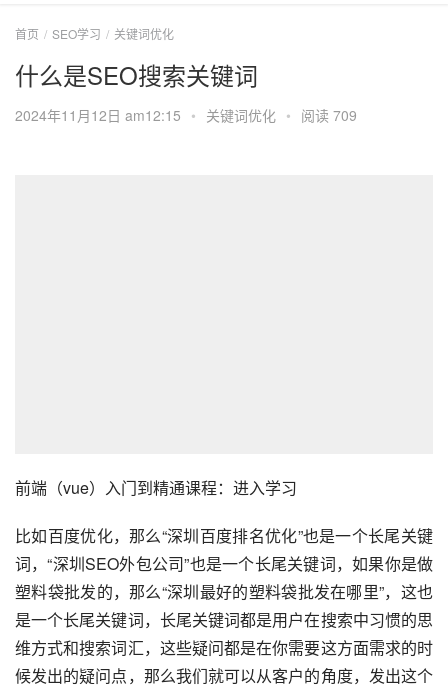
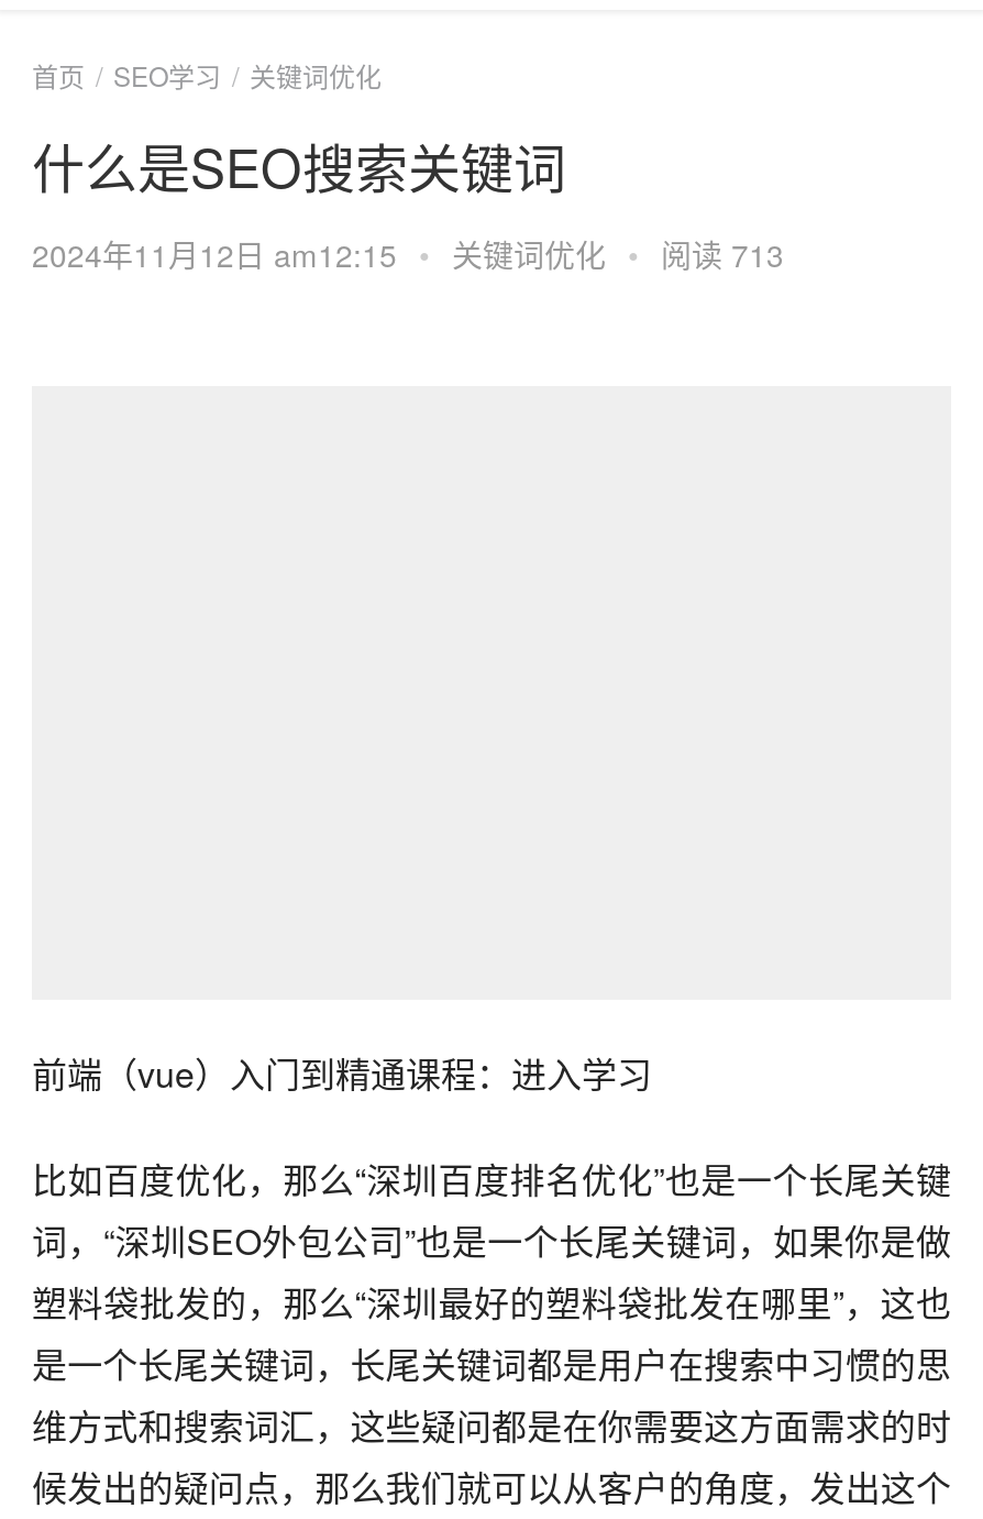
- 2024年11月12日 am12:15 • 关键词优化 • 阅读 709
+ 2024年11月12日 am12:15 • 关键词优化 • 阅读 713
